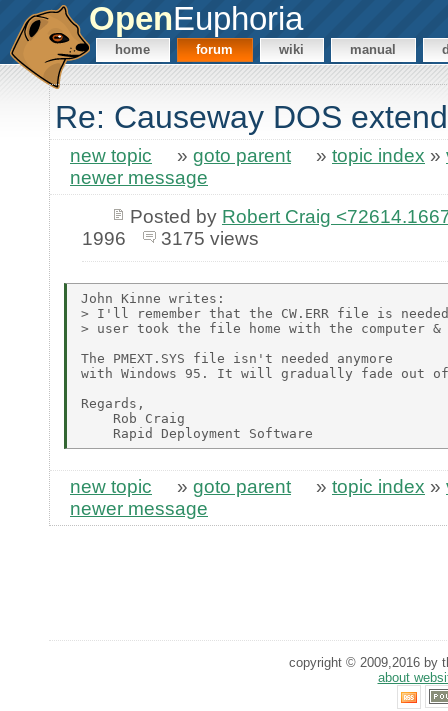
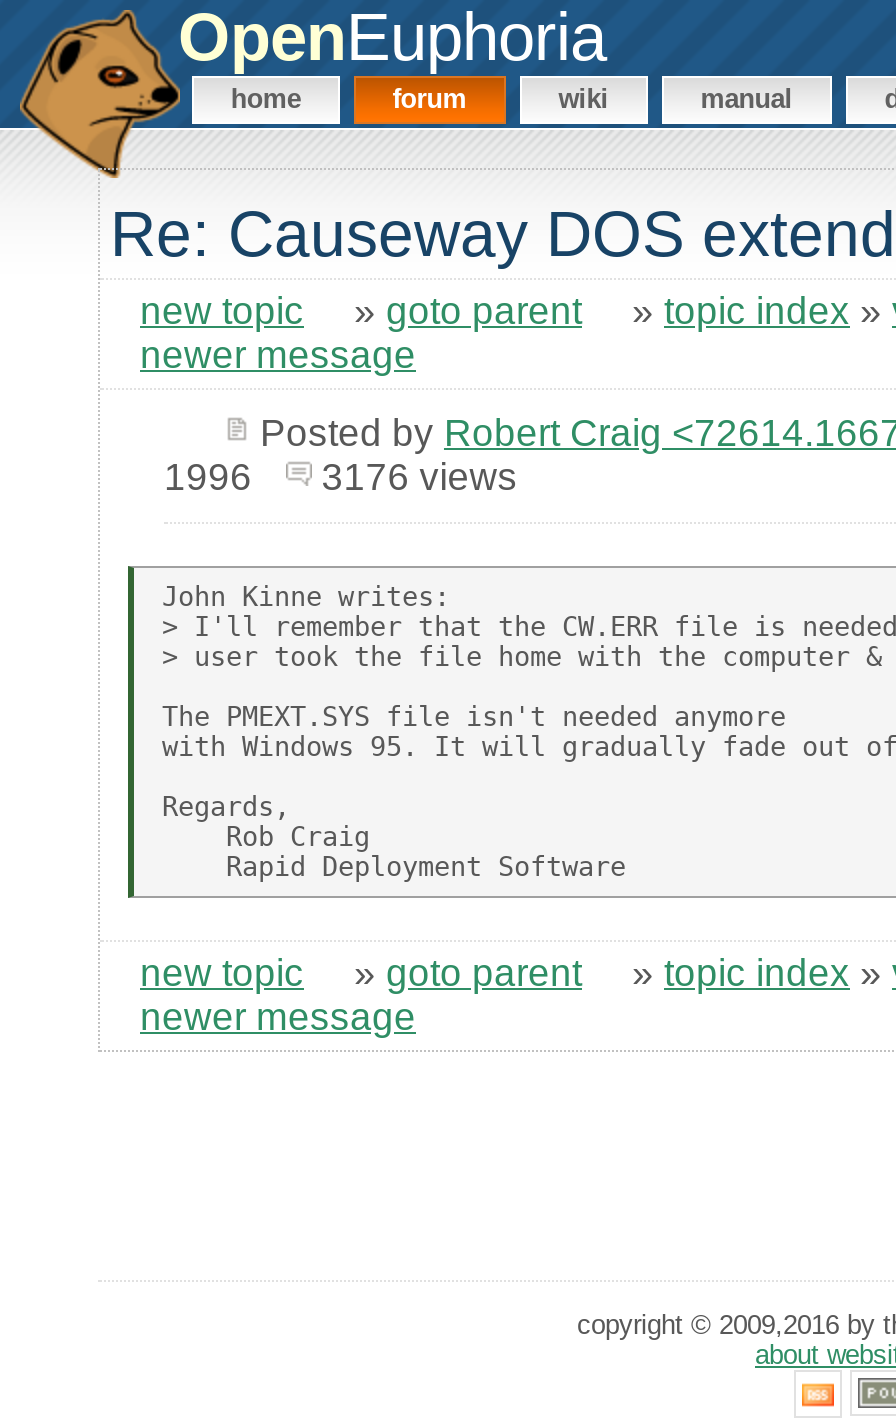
- 1996 3175 views
+ 1996 3176 views
